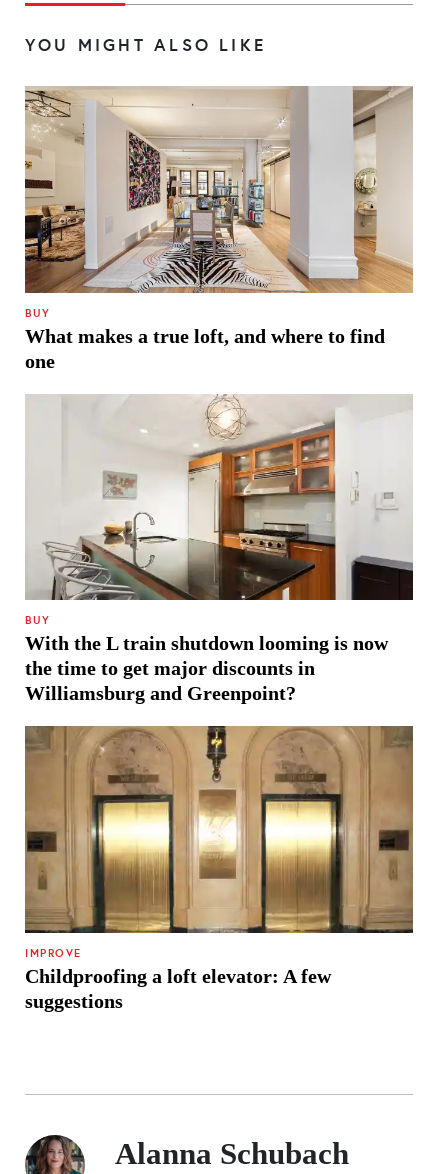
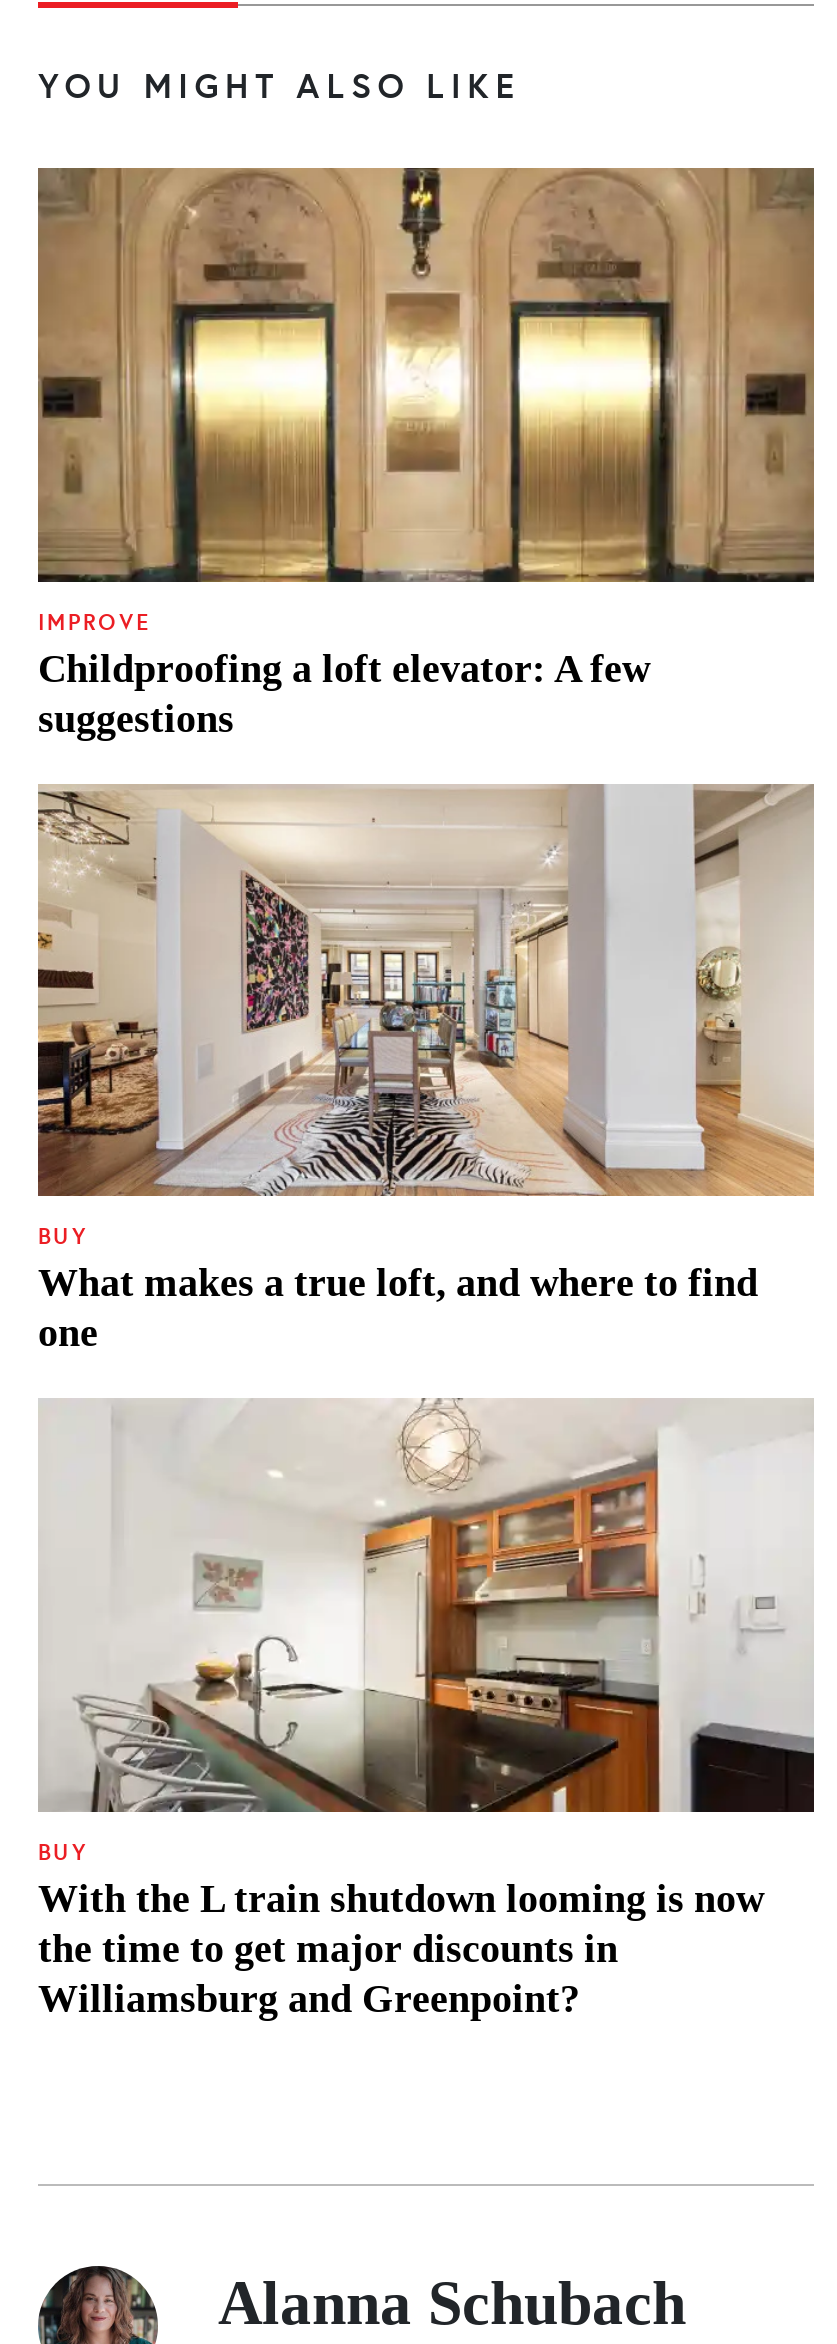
moved down: [image] | BUY | What makes a true loft, and where to find | one | BUY | With the L train shutdown looming is now | the time to get major discounts in | Williamsburg and Greenpoint?

moved up: [image] | IMPROVE | Childproofing a loft elevator: A few | suggestions
